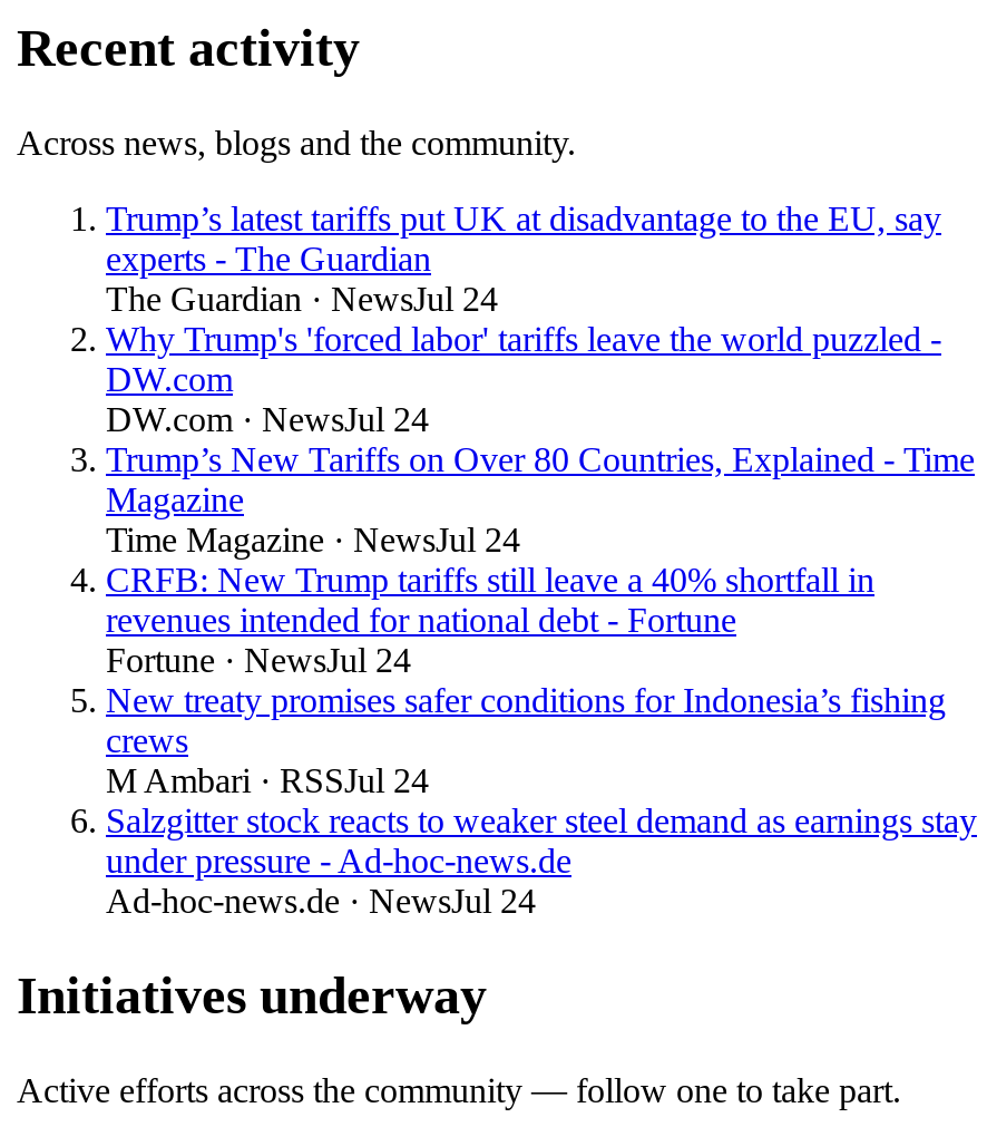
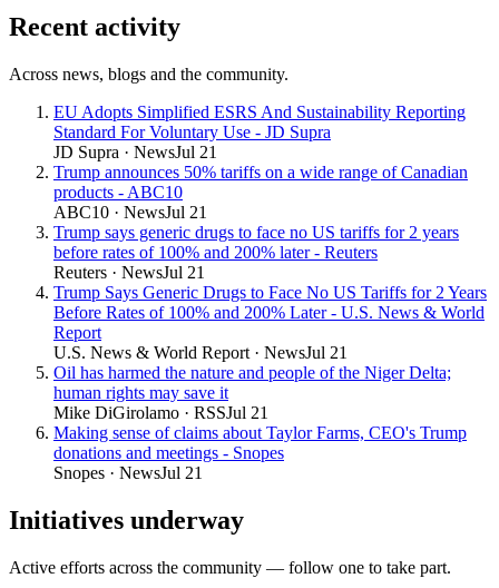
- Trump’s latest tariffs put UK at disadvantage to the EU, say
- experts - The Guardian
- The Guardian · NewsJul 24
- Why Trump's 'forced labor' tariffs leave the world puzzled -
- DW.com
- DW.com · NewsJul 24
- Trump’s New Tariffs on Over 80 Countries, Explained - Time
- Magazine
- Time Magazine · NewsJul 24
- CRFB: New Trump tariffs still leave a 40% shortfall in
- revenues intended for national debt - Fortune
- Fortune · NewsJul 24
- New treaty promises safer conditions for Indonesia’s fishing
- crews
- M Ambari · RSSJul 24
- Salzgitter stock reacts to weaker steel demand as earnings stay
- under pressure - Ad-hoc-news.de
- Ad-hoc-news.de · NewsJul 24
+ EU Adopts Simplified ESRS And Sustainability Reporting
+ Standard For Voluntary Use - JD Supra
+ JD Supra · NewsJul 21
+ Trump announces 50% tariffs on a wide range of Canadian
+ products - ABC10
+ ABC10 · NewsJul 21
+ Trump says generic drugs to face no US tariffs for 2 years
+ before rates of 100% and 200% later - Reuters
+ Reuters · NewsJul 21
+ Trump Says Generic Drugs to Face No US Tariffs for 2 Years
+ Before Rates of 100% and 200% Later - U.S. News & World
+ Report
+ U.S. News & World Report · NewsJul 21
+ Oil has harmed the nature and people of the Niger Delta;
+ human rights may save it
+ Mike DiGirolamo · RSSJul 21
+ Making sense of claims about Taylor Farms, CEO's Trump
+ donations and meetings - Snopes
+ Snopes · NewsJul 21
